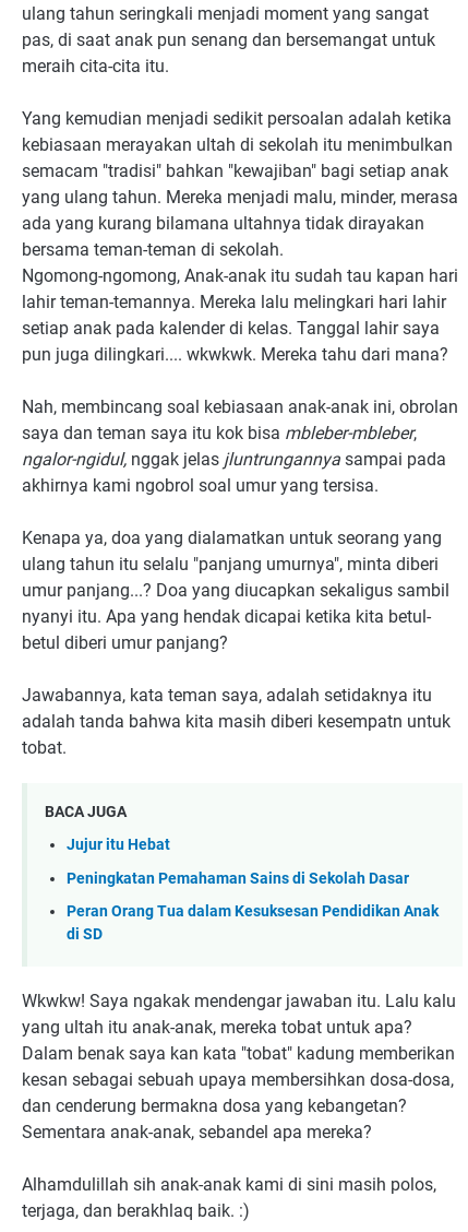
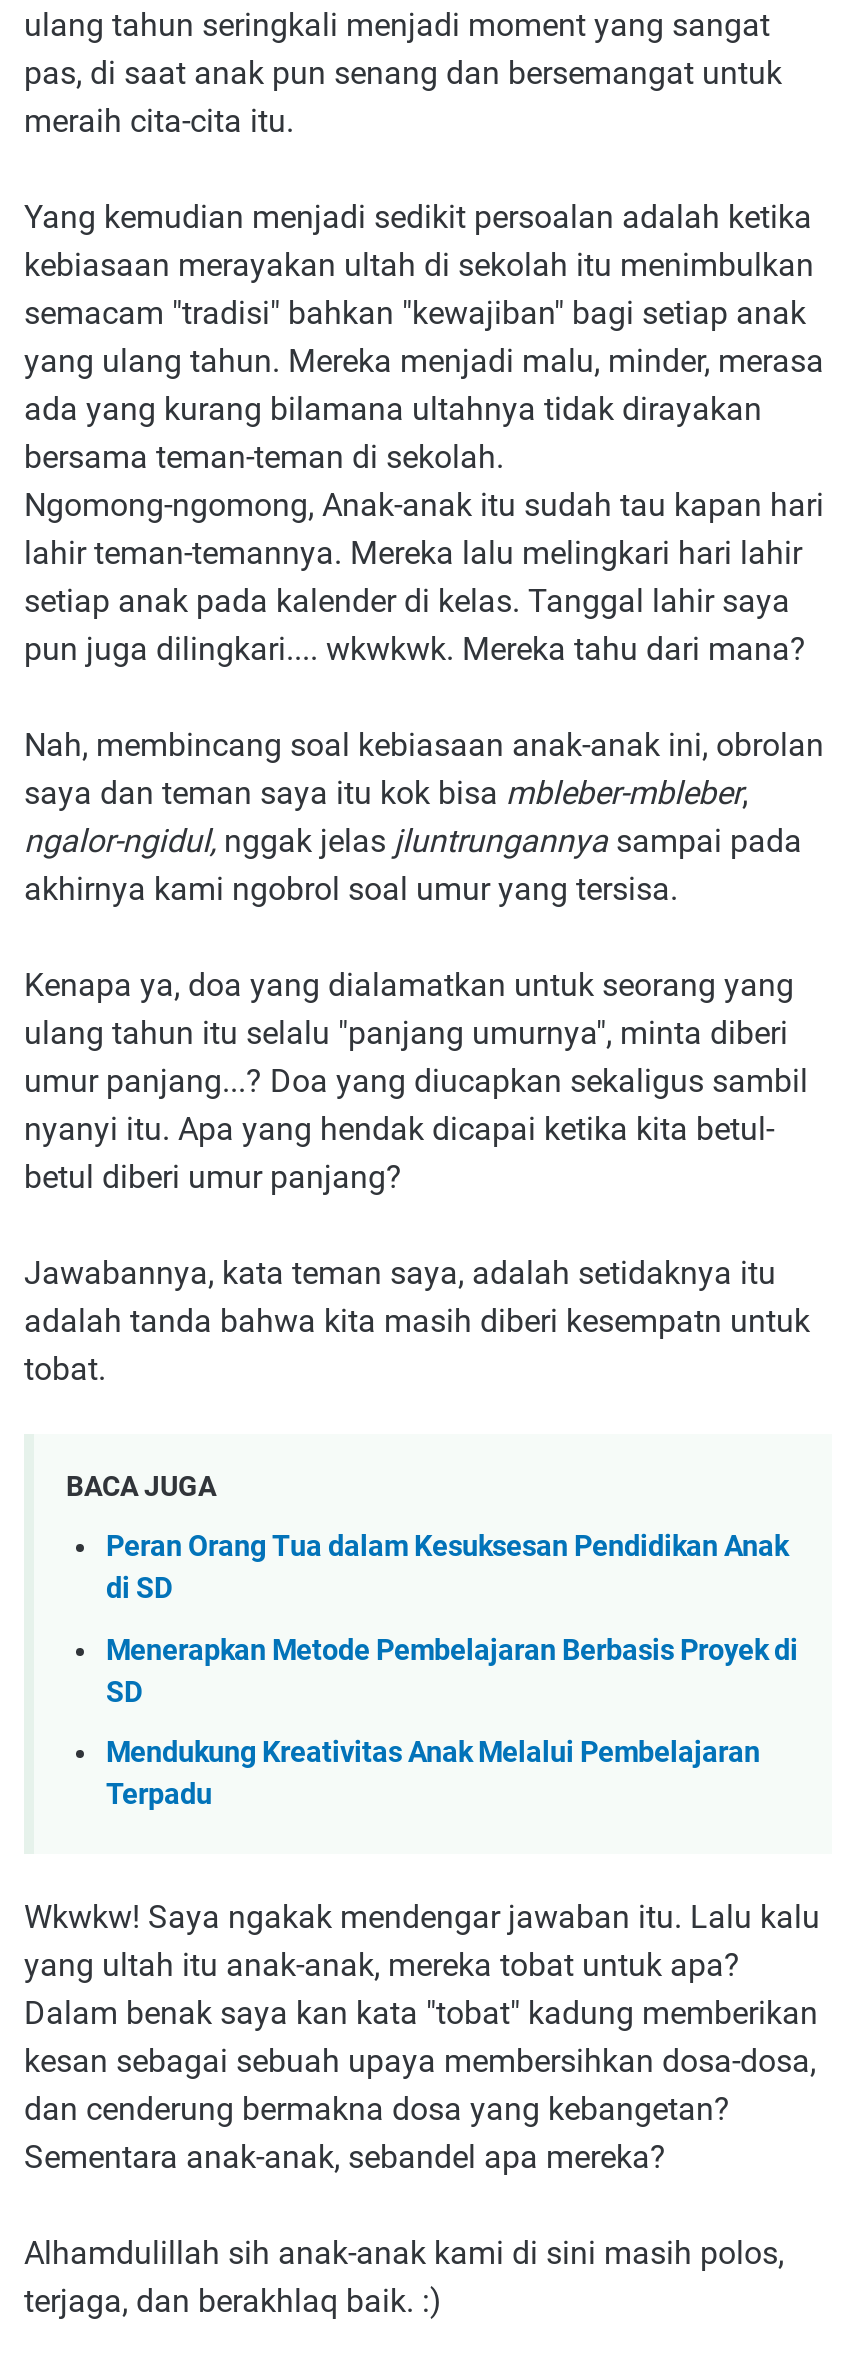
- Jujur itu Hebat
- Peningkatan Pemahaman Sains di Sekolah Dasar

moved up: Peran Orang Tua dalam Kesuksesan Pendidikan Anak | di SD

+ Menerapkan Metode Pembelajaran Berbasis Proyek di
+ SD
+ Mendukung Kreativitas Anak Melalui Pembelajaran
+ Terpadu
